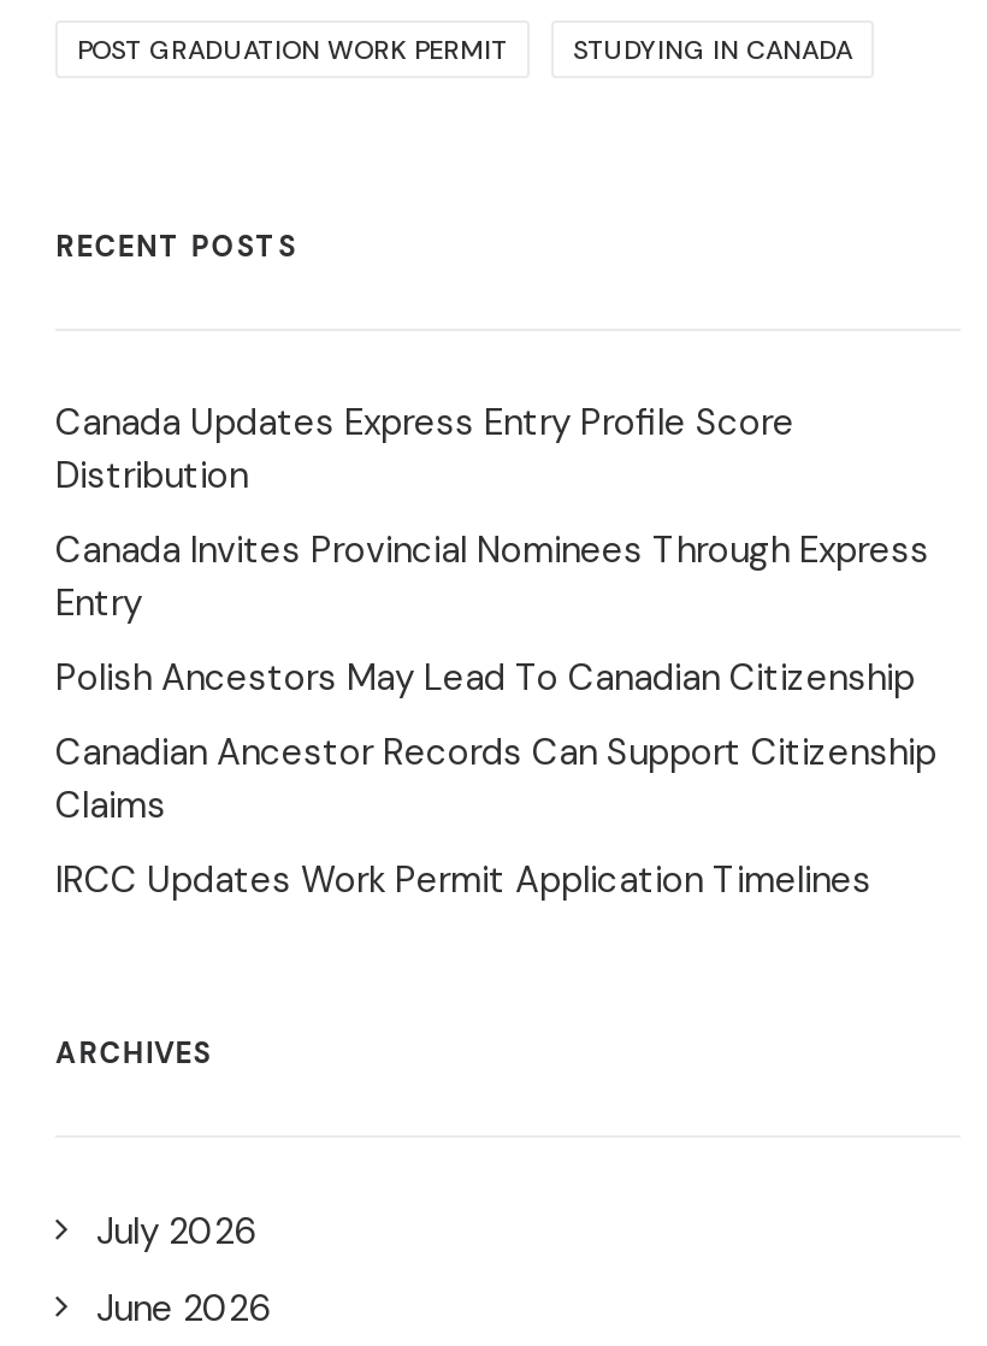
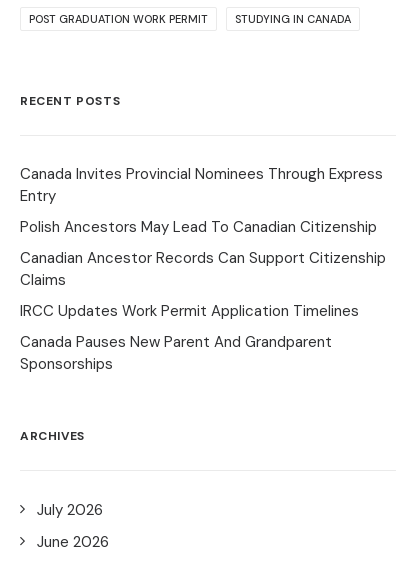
- Canada Updates Express Entry Profile Score
- Distribution

moved up: Canada Invites Provincial Nominees Through Express | Entry | Polish Ancestors May Lead To Canadian Citizenship | Canadian Ancestor Records Can Support Citizenship | Claims | IRCC Updates Work Permit Application Timelines

+ Canada Pauses New Parent And Grandparent
+ Sponsorships
